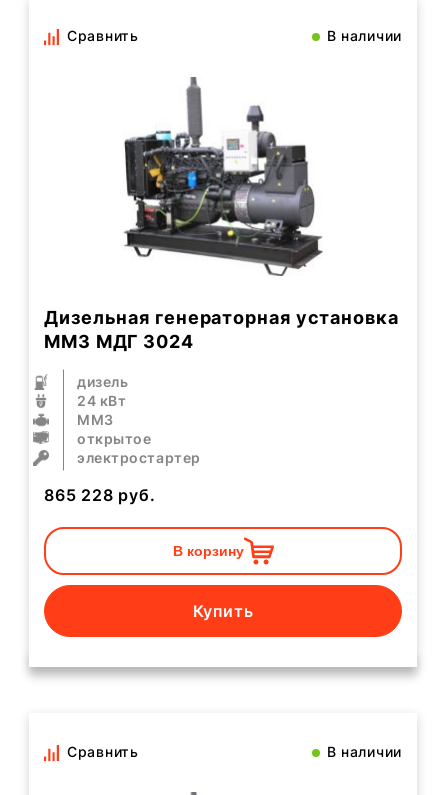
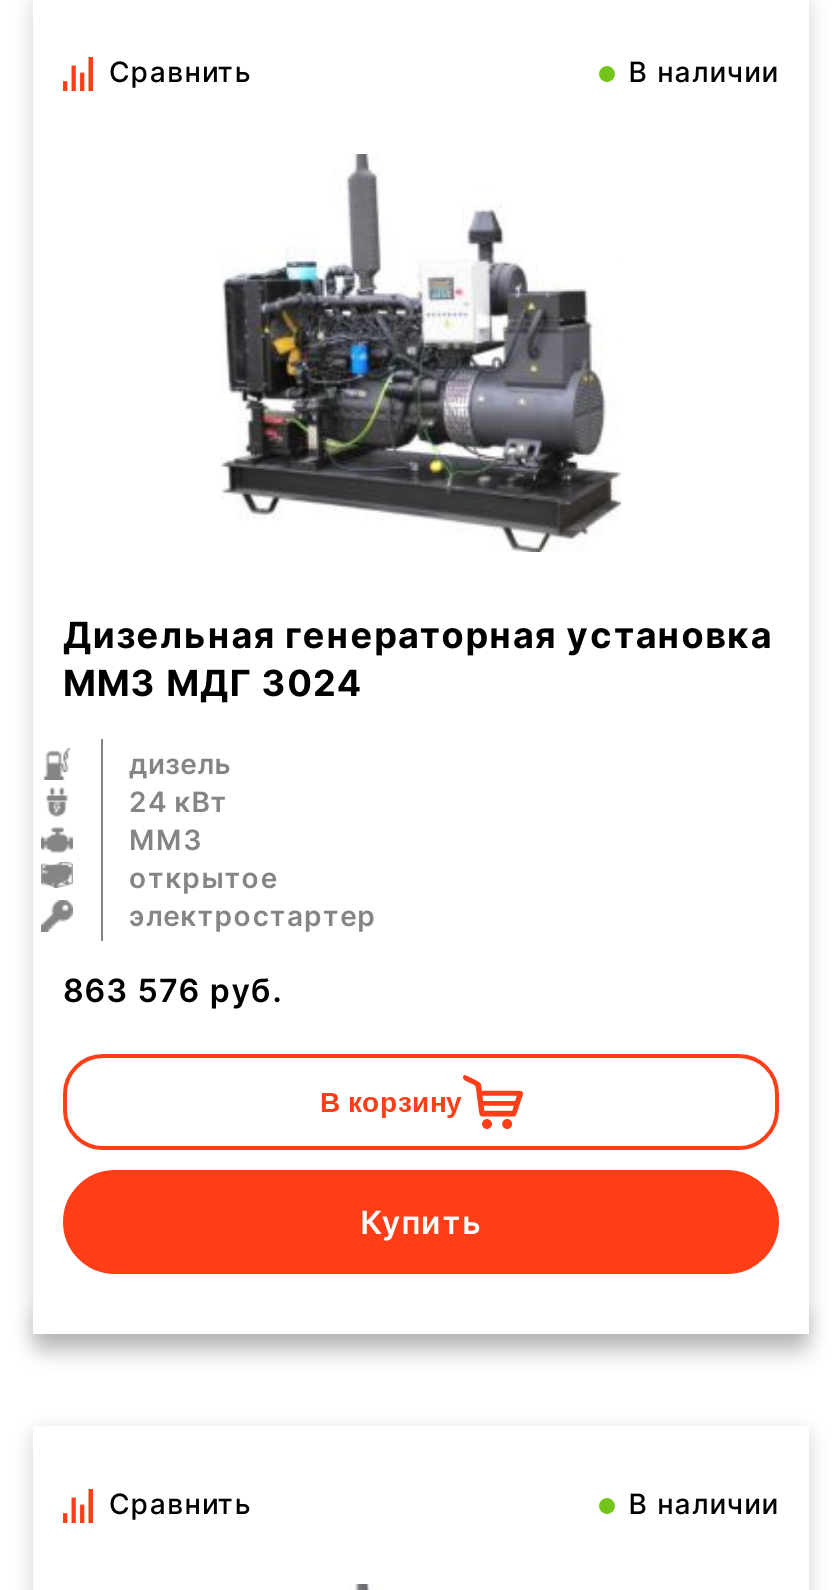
- 865 228 руб.
+ 863 576 руб.
